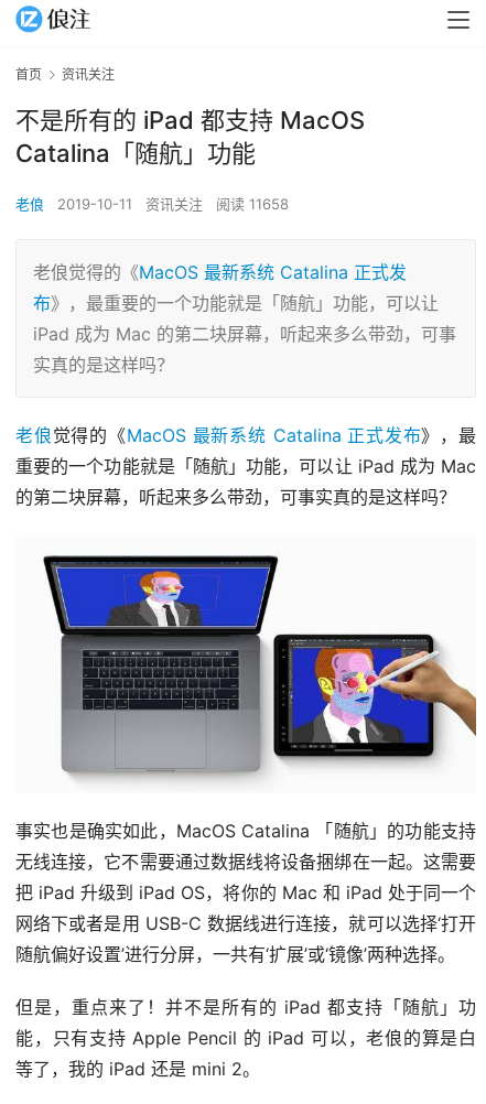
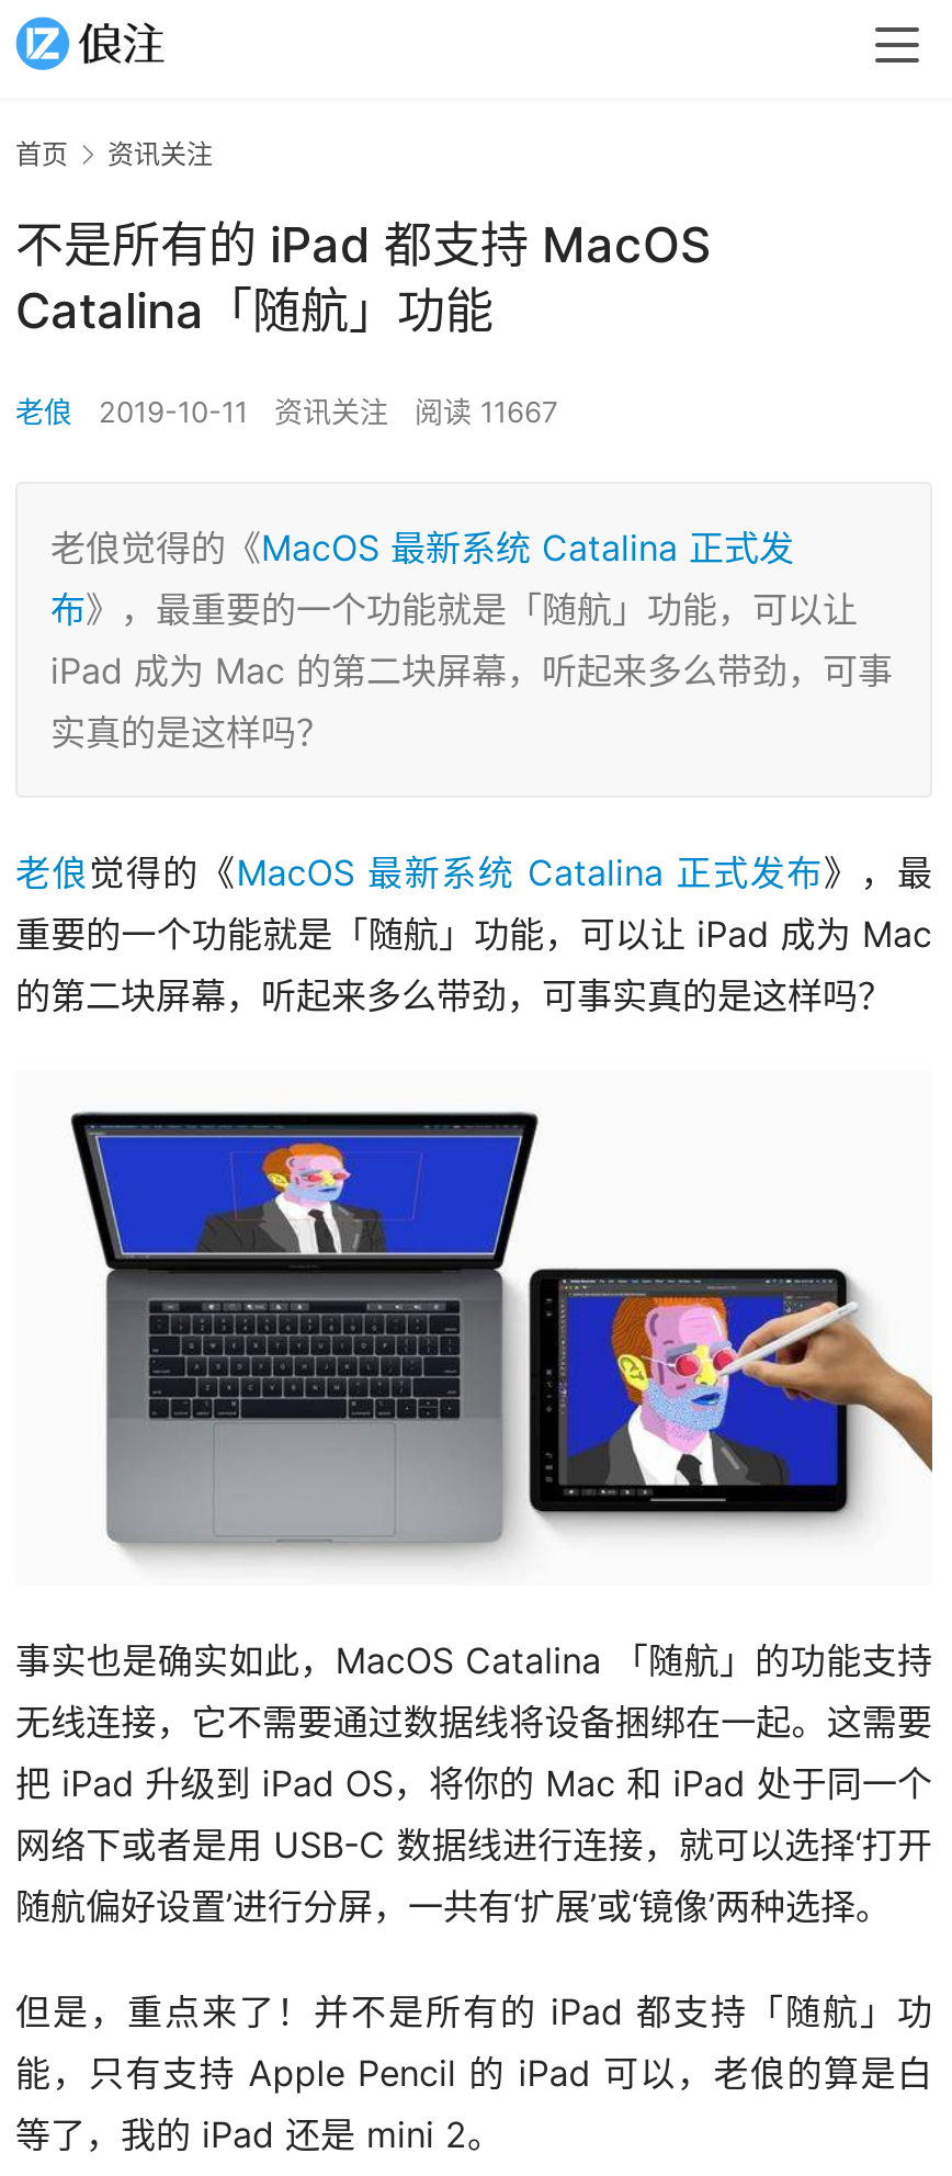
- 阅读 11658
+ 阅读 11667
